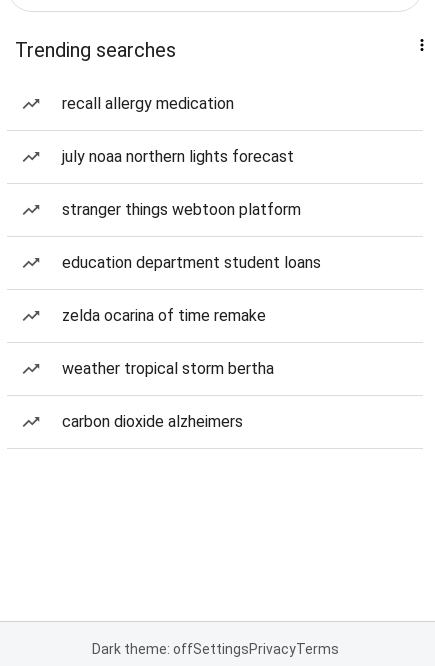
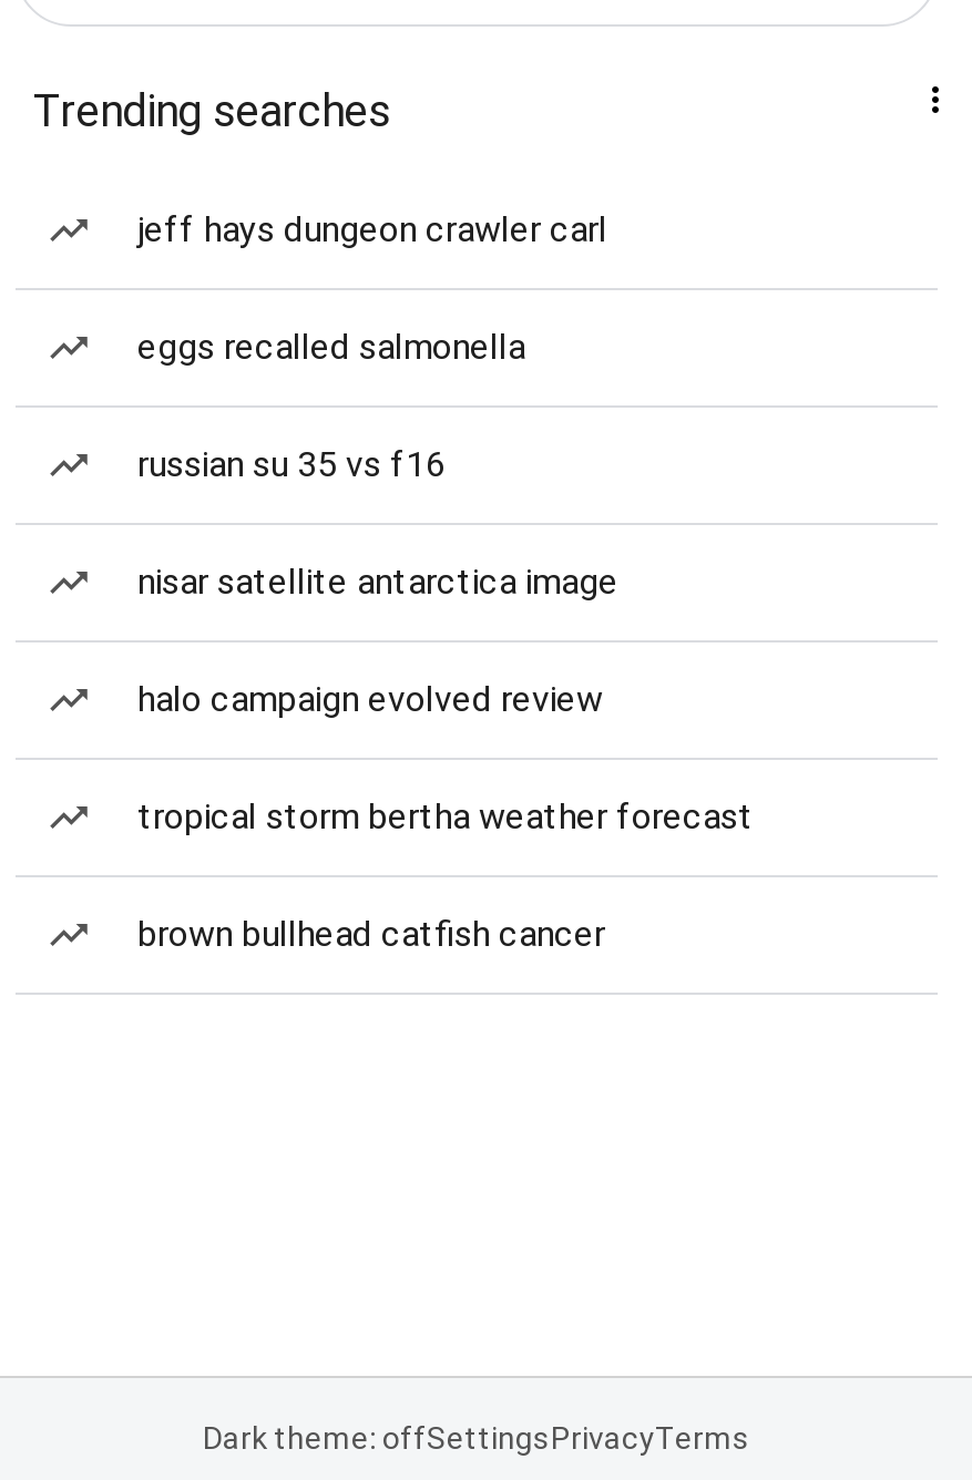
- recall allergy medication
+ jeff hays dungeon crawler carl

- july noaa northern lights forecast
+ eggs recalled salmonella

- stranger things webtoon platform
+ russian su 35 vs f16

- education department student loans
+ nisar satellite antarctica image

- zelda ocarina of time remake
+ halo campaign evolved review

- weather tropical storm bertha
+ tropical storm bertha weather forecast

- carbon dioxide alzheimers
+ brown bullhead catfish cancer
